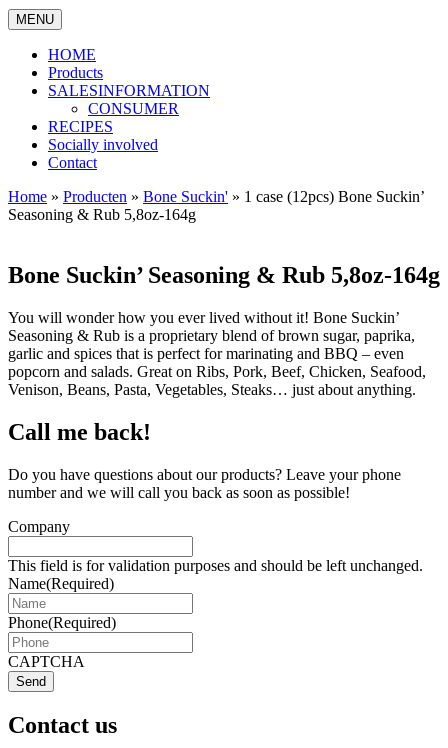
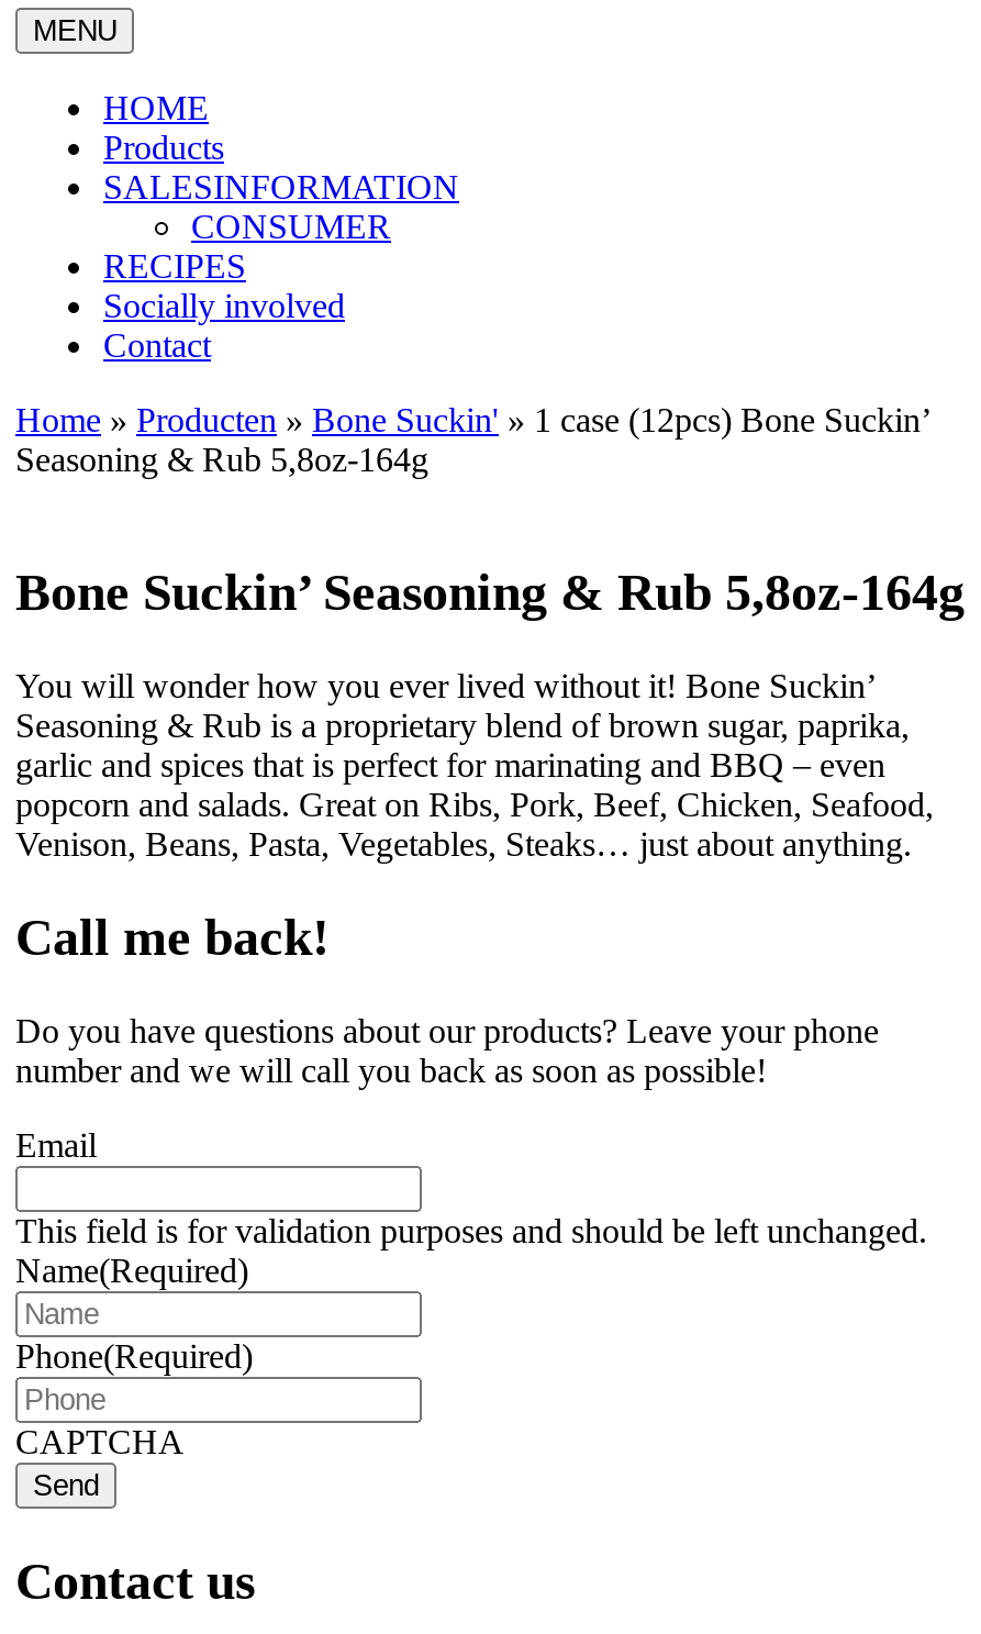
- Company
+ Email
